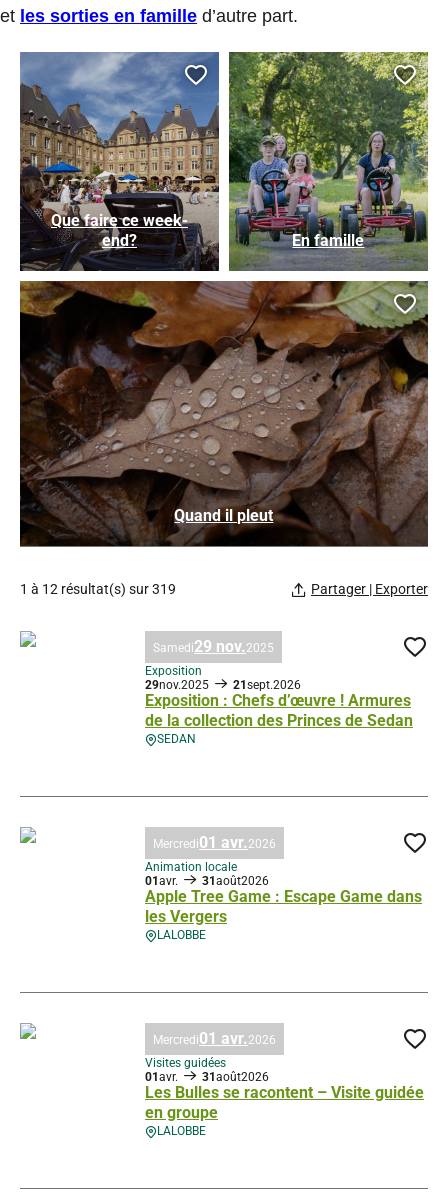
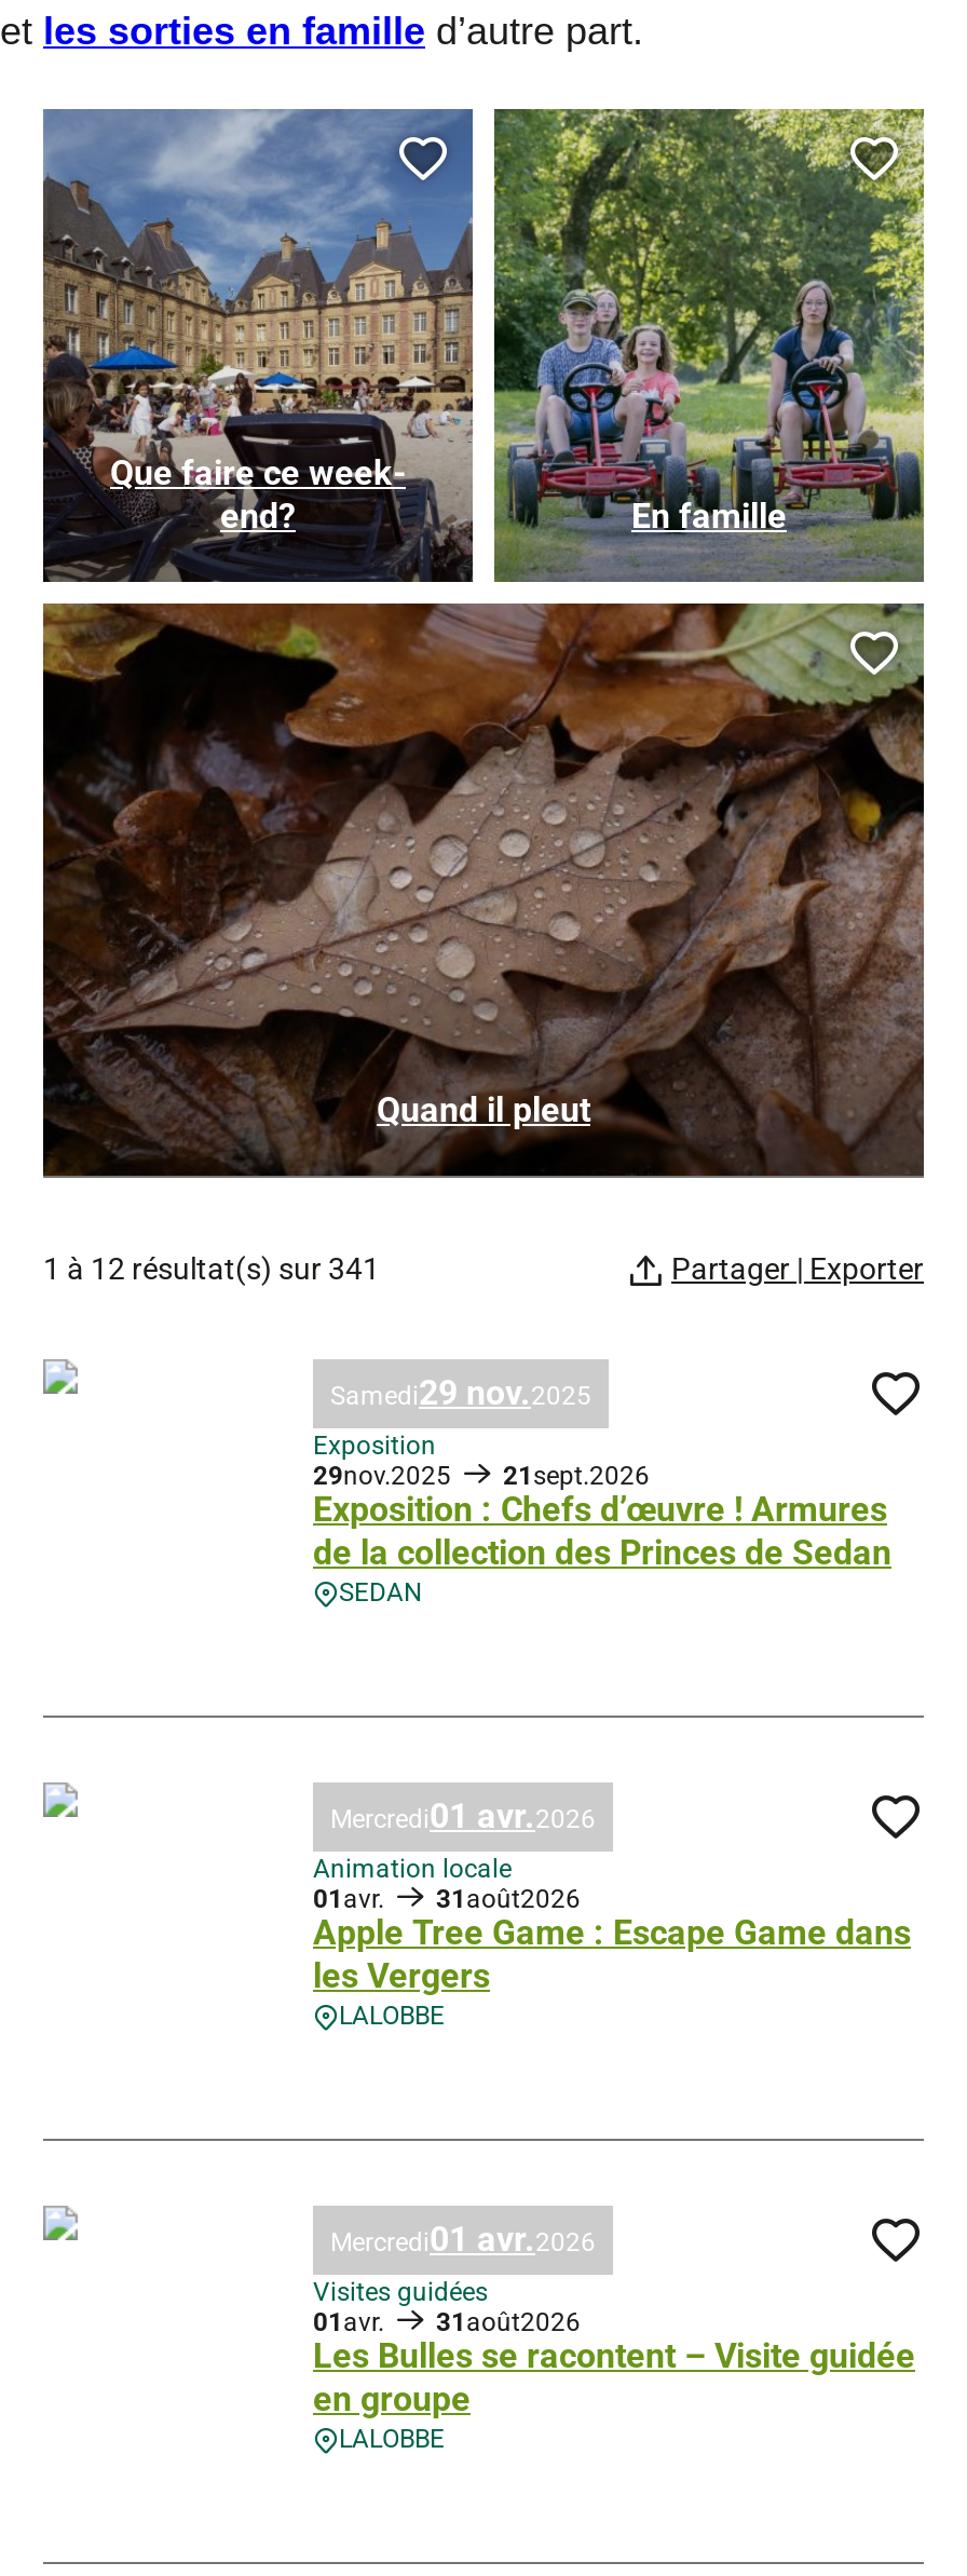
- 1 à 12 résultat(s) sur 319
+ 1 à 12 résultat(s) sur 341
